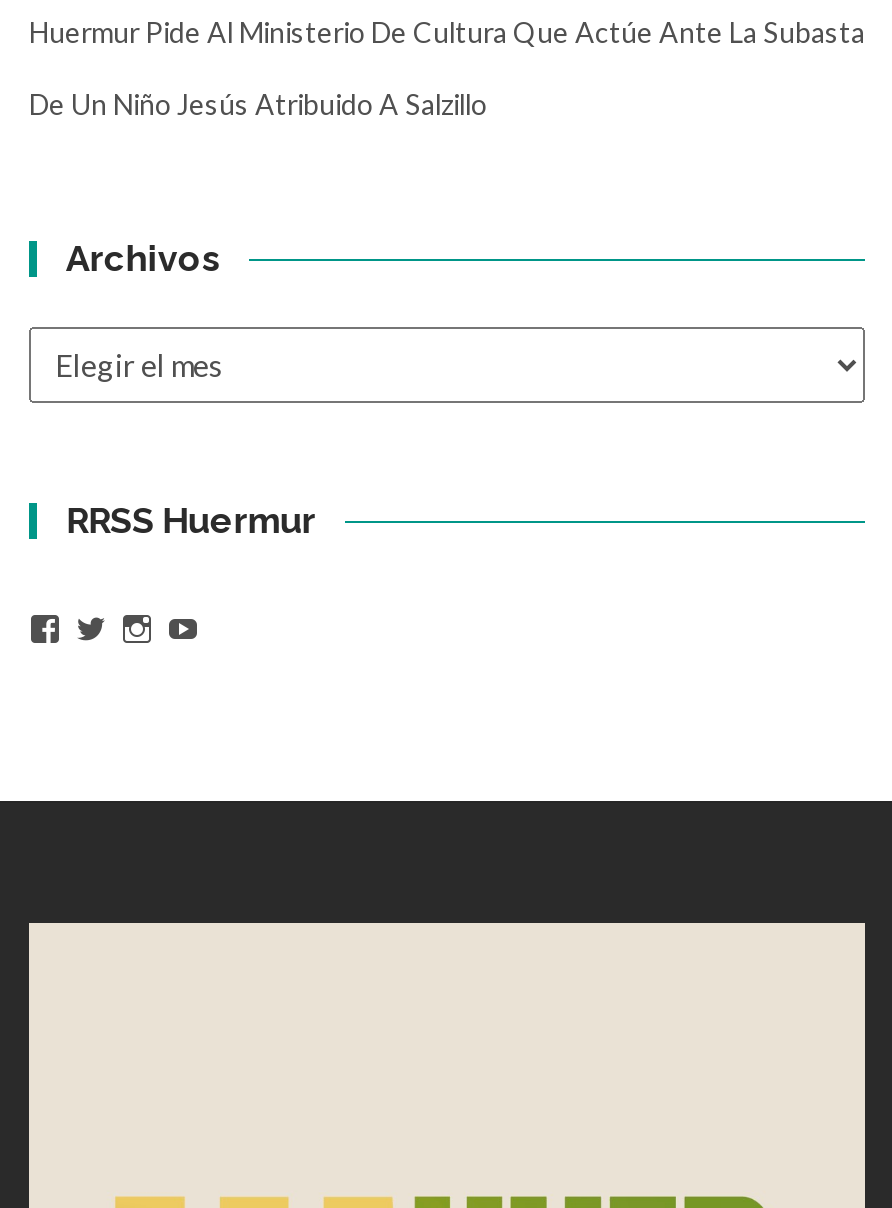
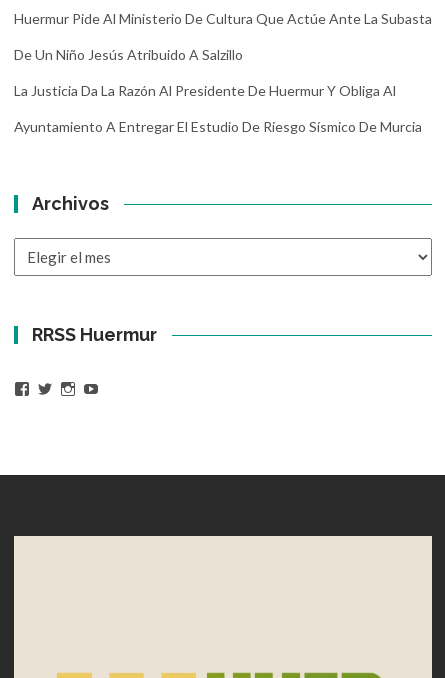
+ La Justicia Da La Razón Al Presidente De Huermur Y Obliga Al
+ Ayuntamiento A Entregar El Estudio De Riesgo Sísmico De Murcia
